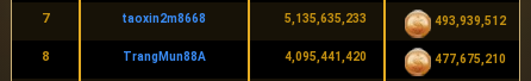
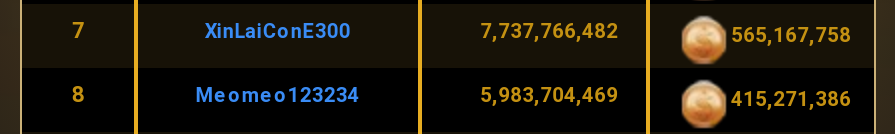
- taoxin2m8668
- 5,135,635,233
- 493,939,512
+ XinLaiConE300
+ 7,737,766,482
+ 565,167,758

- TrangMun88A
- 4,095,441,420
- 477,675,210
+ Meomeo123234
+ 5,983,704,469
+ 415,271,386
